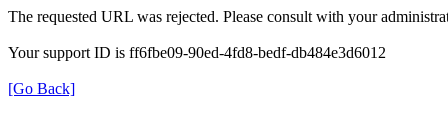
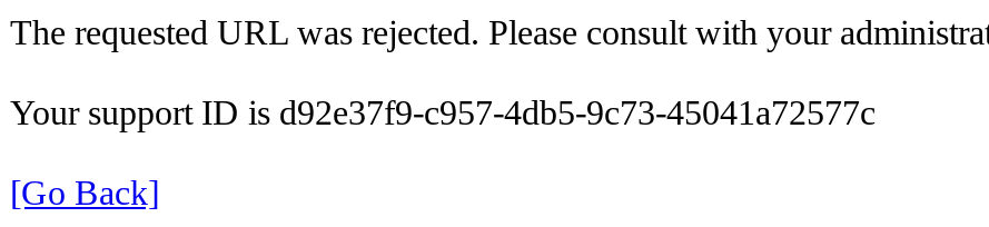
- Your support ID is ff6fbe09-90ed-4fd8-bedf-db484e3d6012
+ Your support ID is d92e37f9-c957-4db5-9c73-45041a72577c
